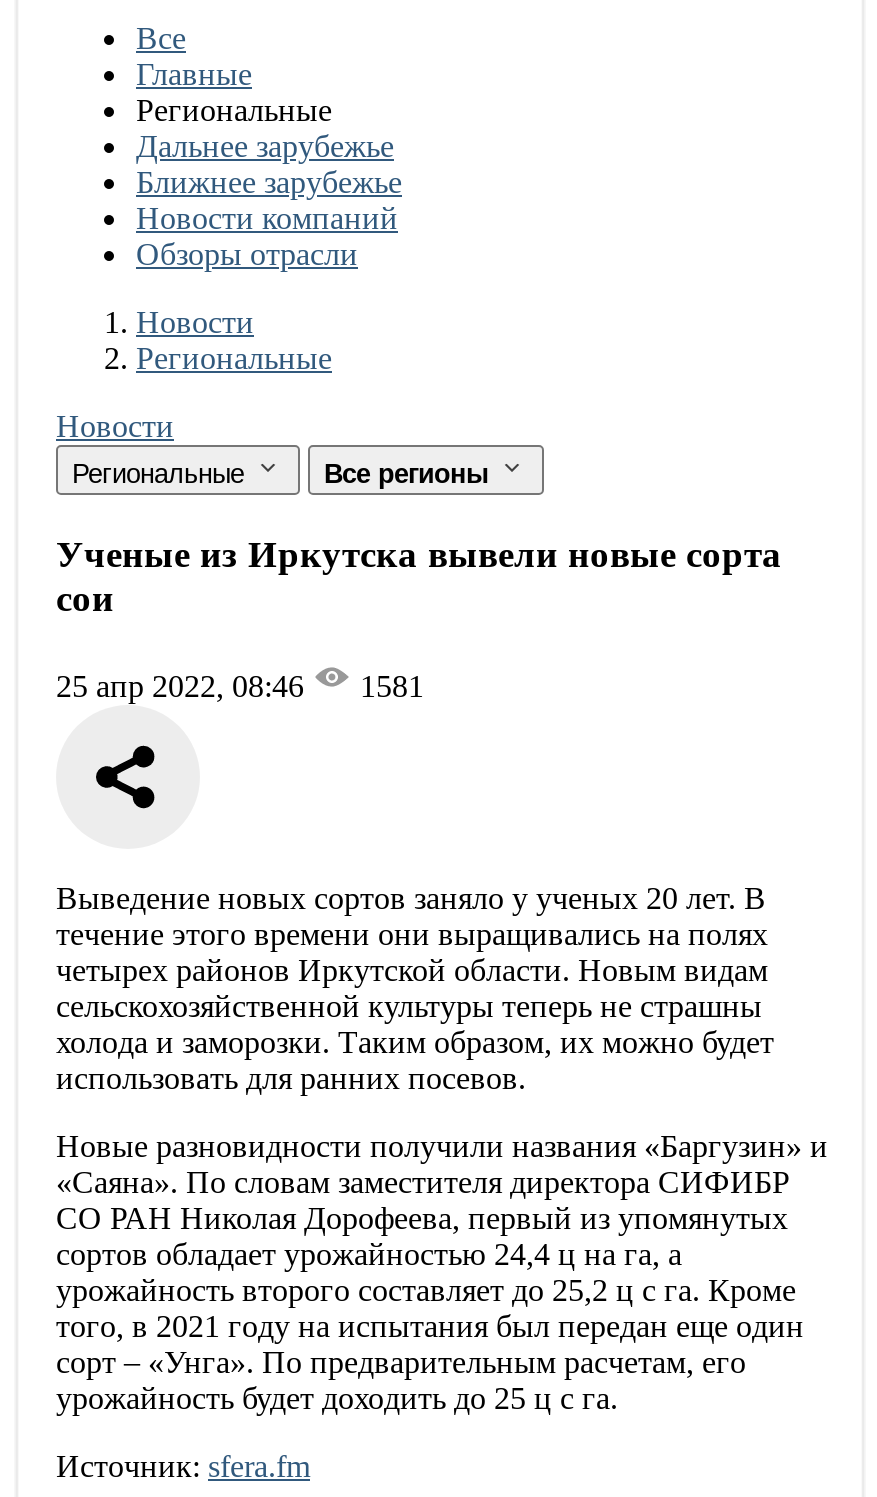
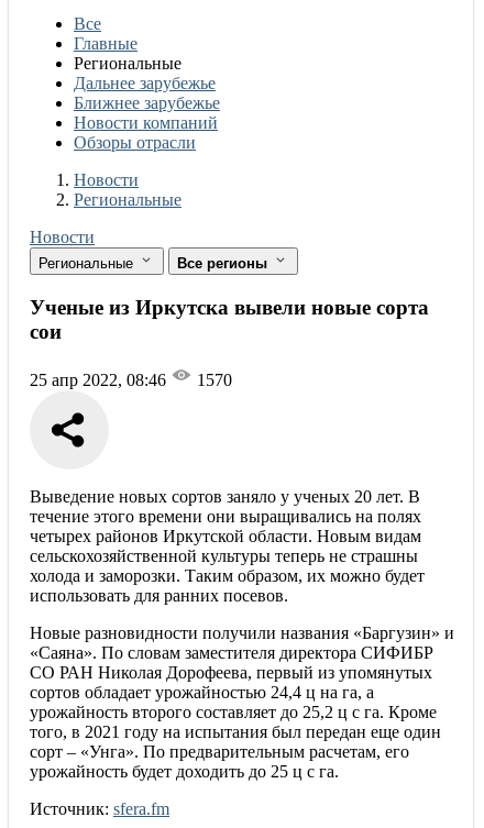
- 25 апр 2022, 08:46 1581
+ 25 апр 2022, 08:46 1570
